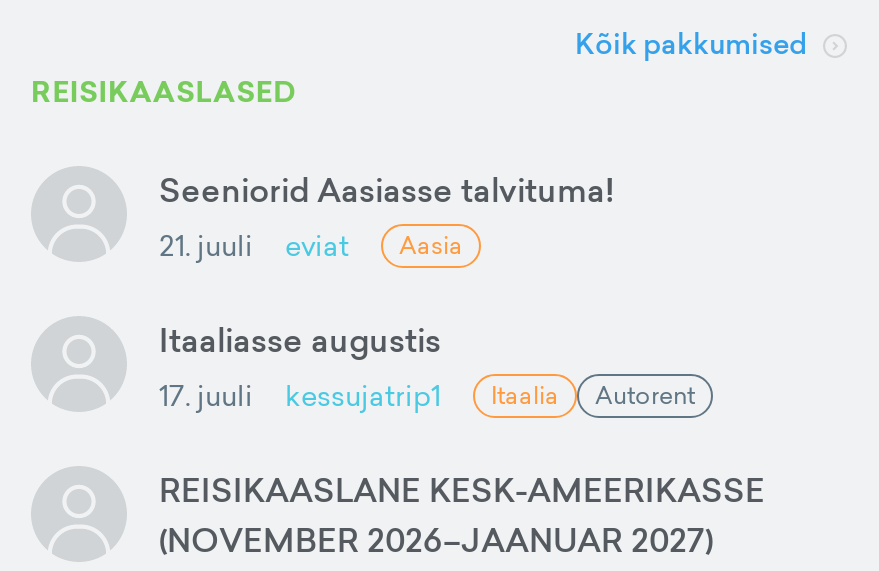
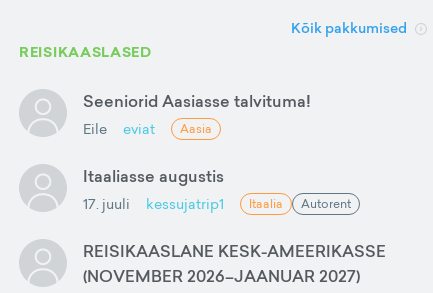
- 21. juuli
+ Eile
